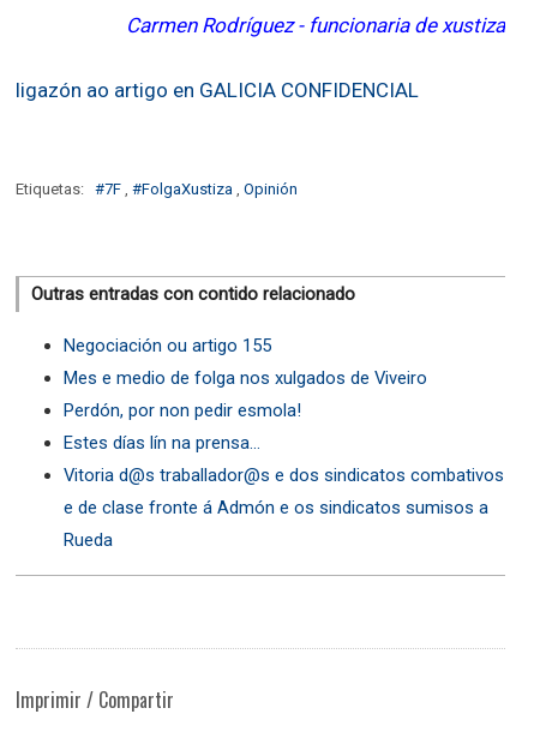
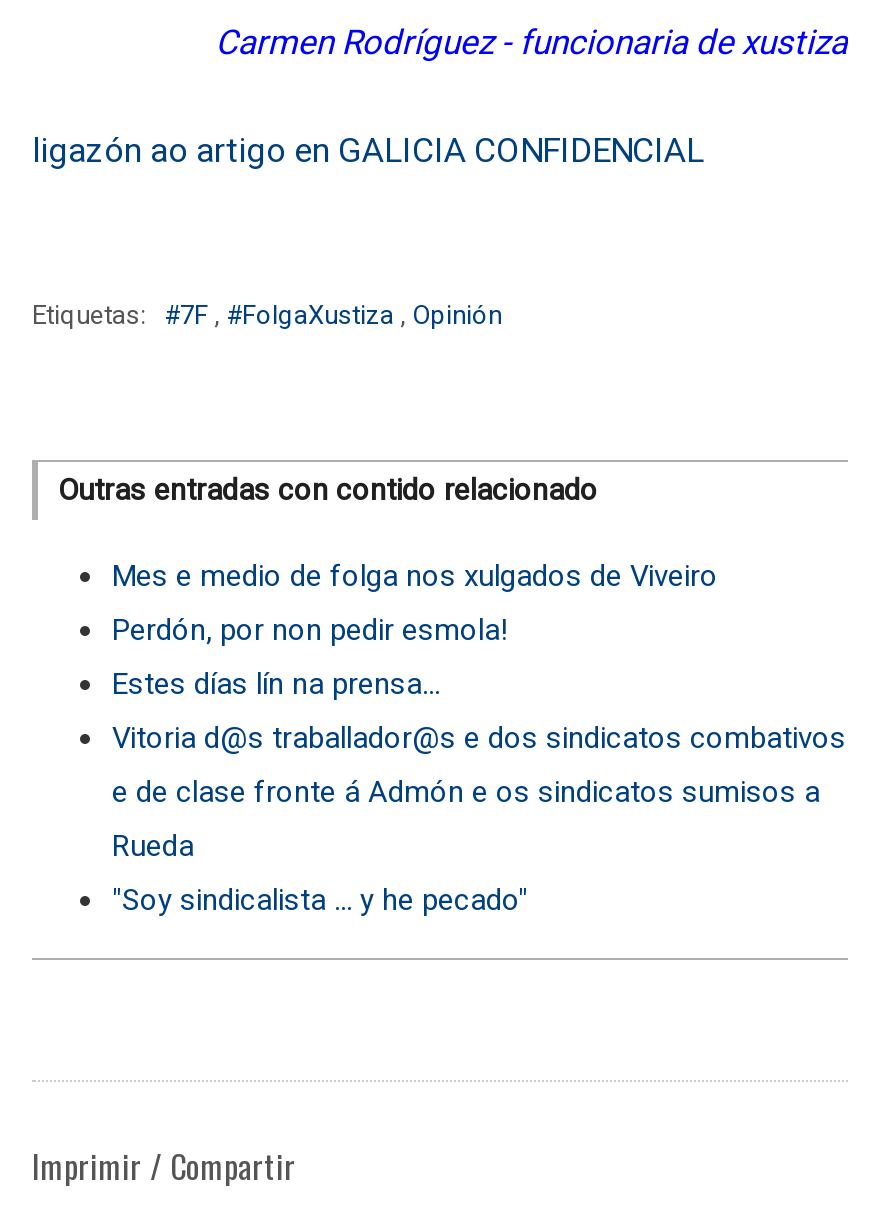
- Negociación ou artigo 155

moved up: Mes e medio de folga nos xulgados de Viveiro | Perdón, por non pedir esmola! | Estes días lín na prensa... | Vitoria d@s traballador@s e dos sindicatos combativos | e de clase fronte á Admón e os sindicatos sumisos a | Rueda

+ "Soy sindicalista ... y he pecado"
